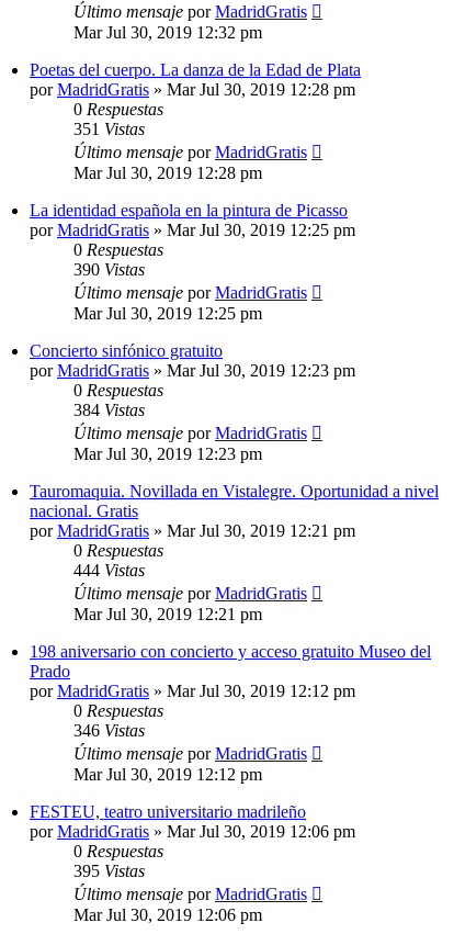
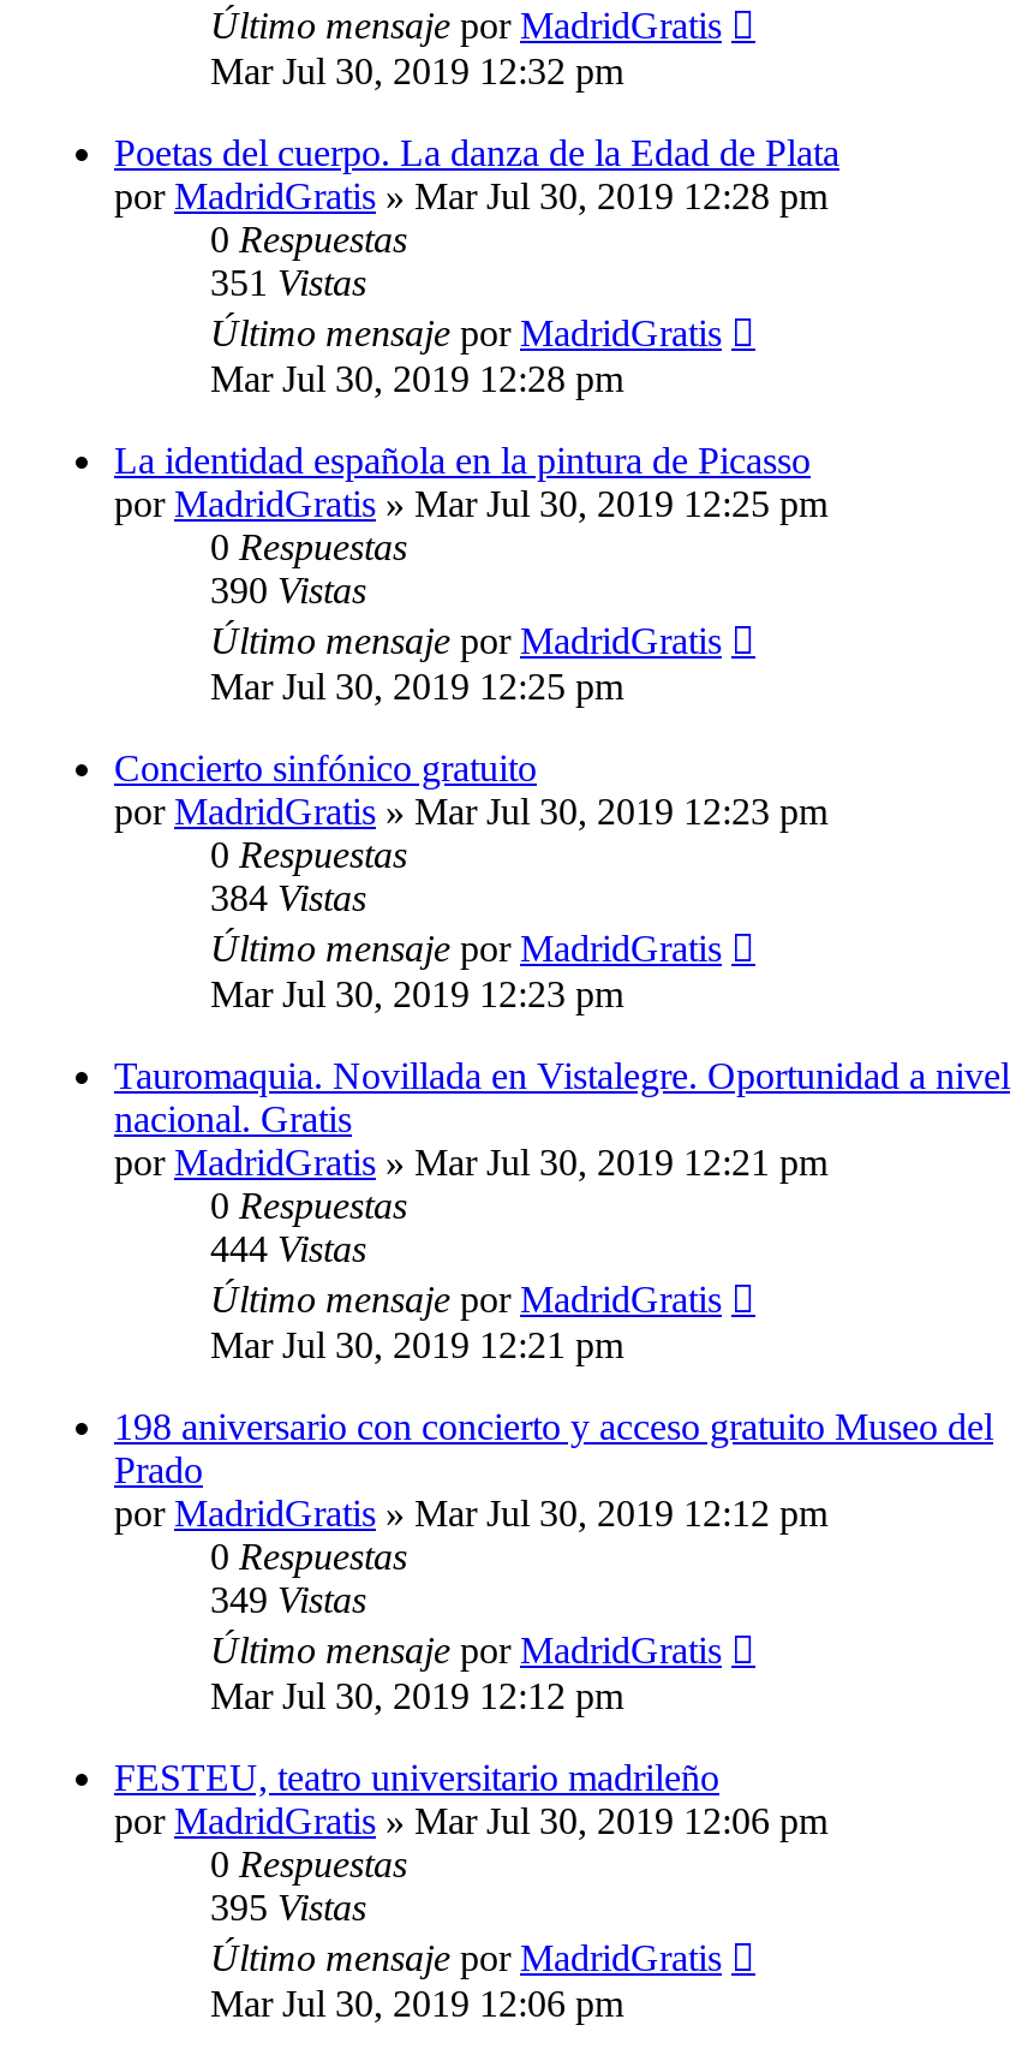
- 346 Vistas
+ 349 Vistas
